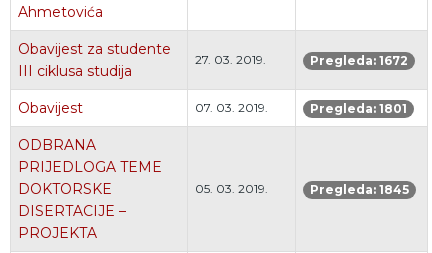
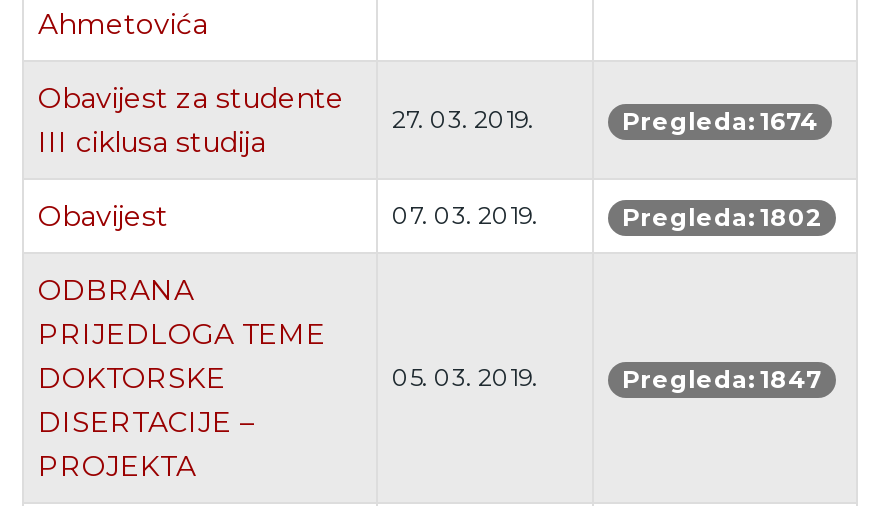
- Pregleda: 1672
+ Pregleda: 1674

- Pregleda: 1801
+ Pregleda: 1802

- Pregleda: 1845
+ Pregleda: 1847
